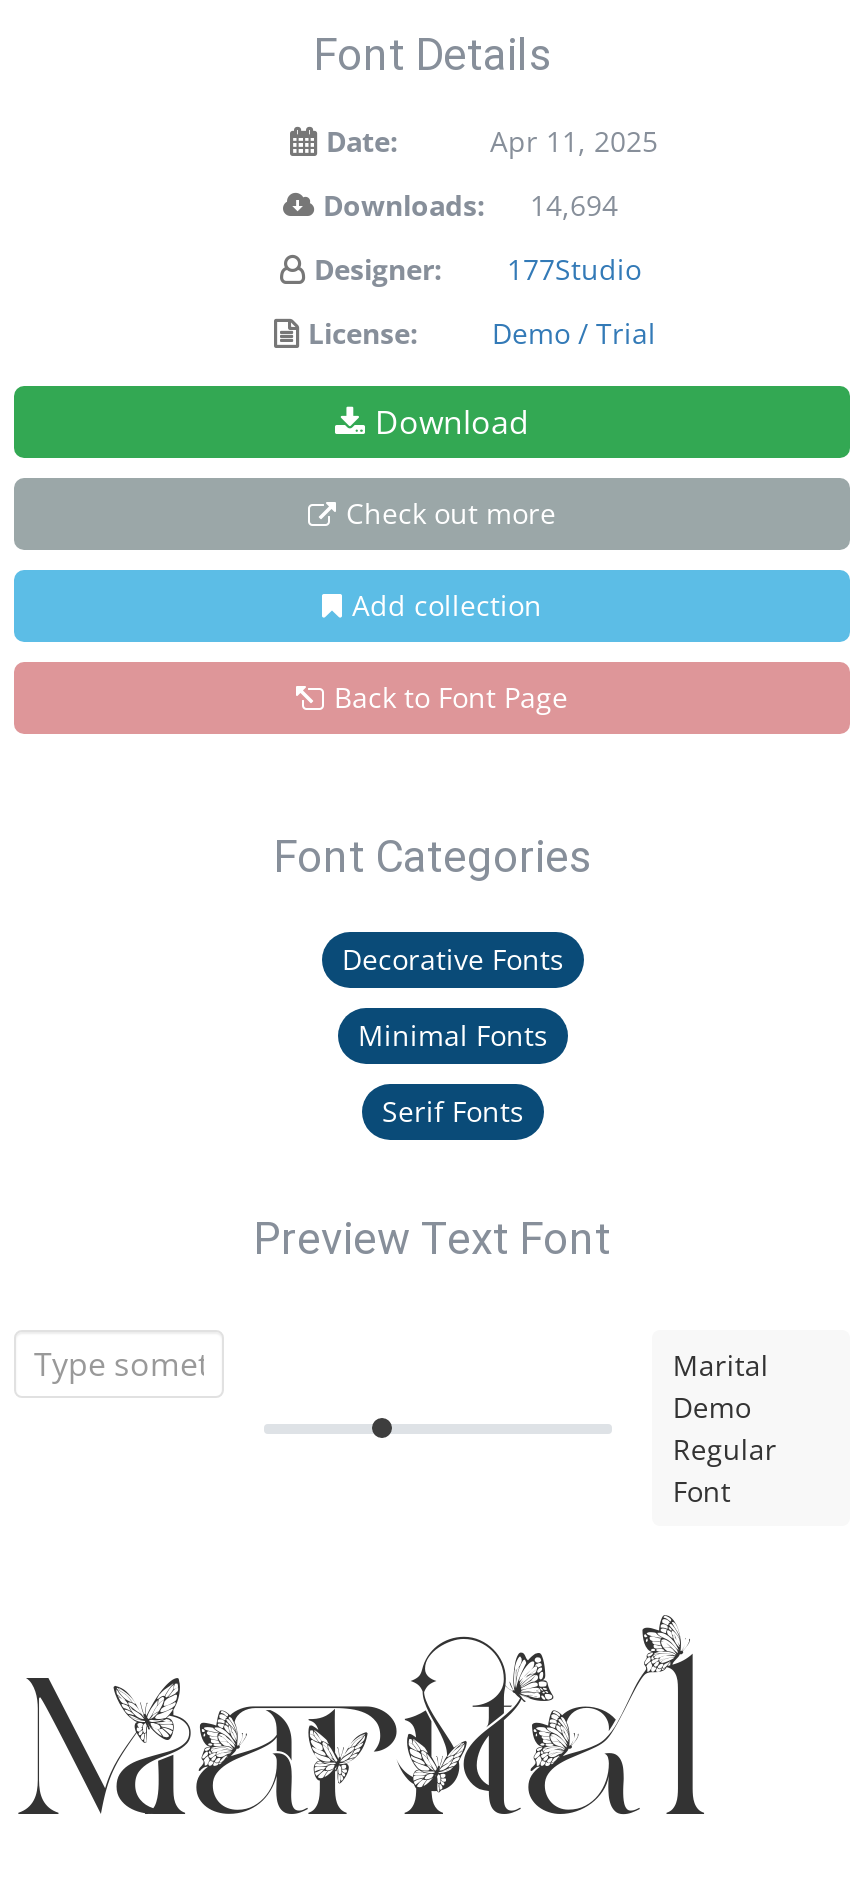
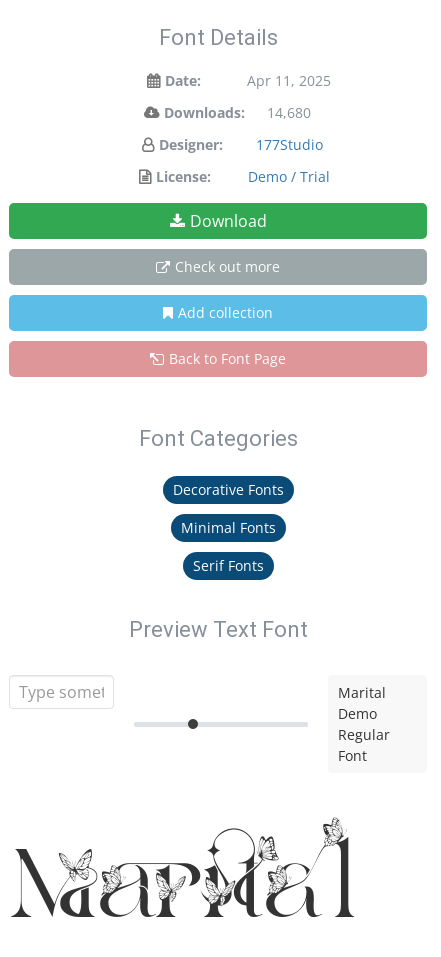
- Downloads: 14,694
+ Downloads: 14,680
